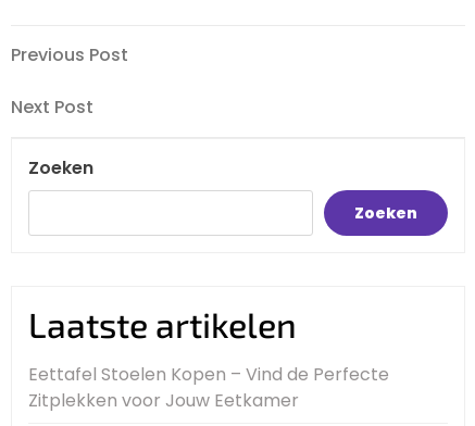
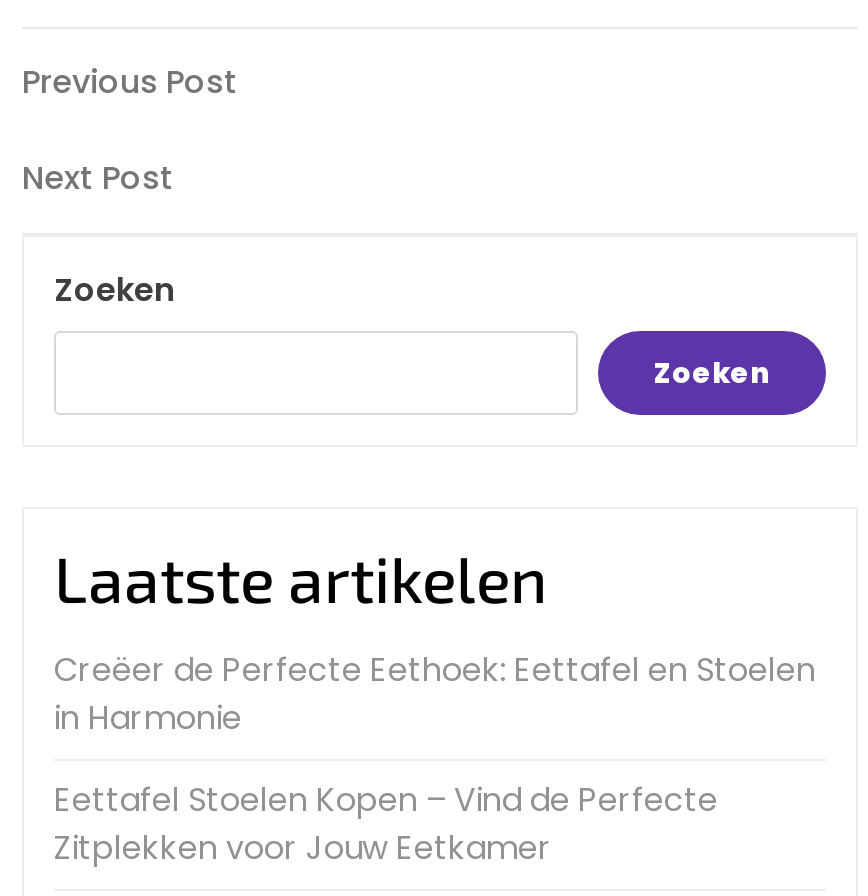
+ Creëer de Perfecte Eethoek: Eettafel en Stoelen
+ in Harmonie
